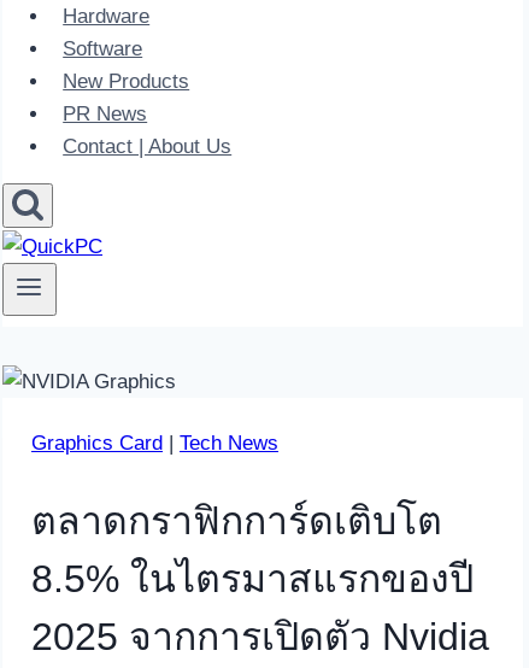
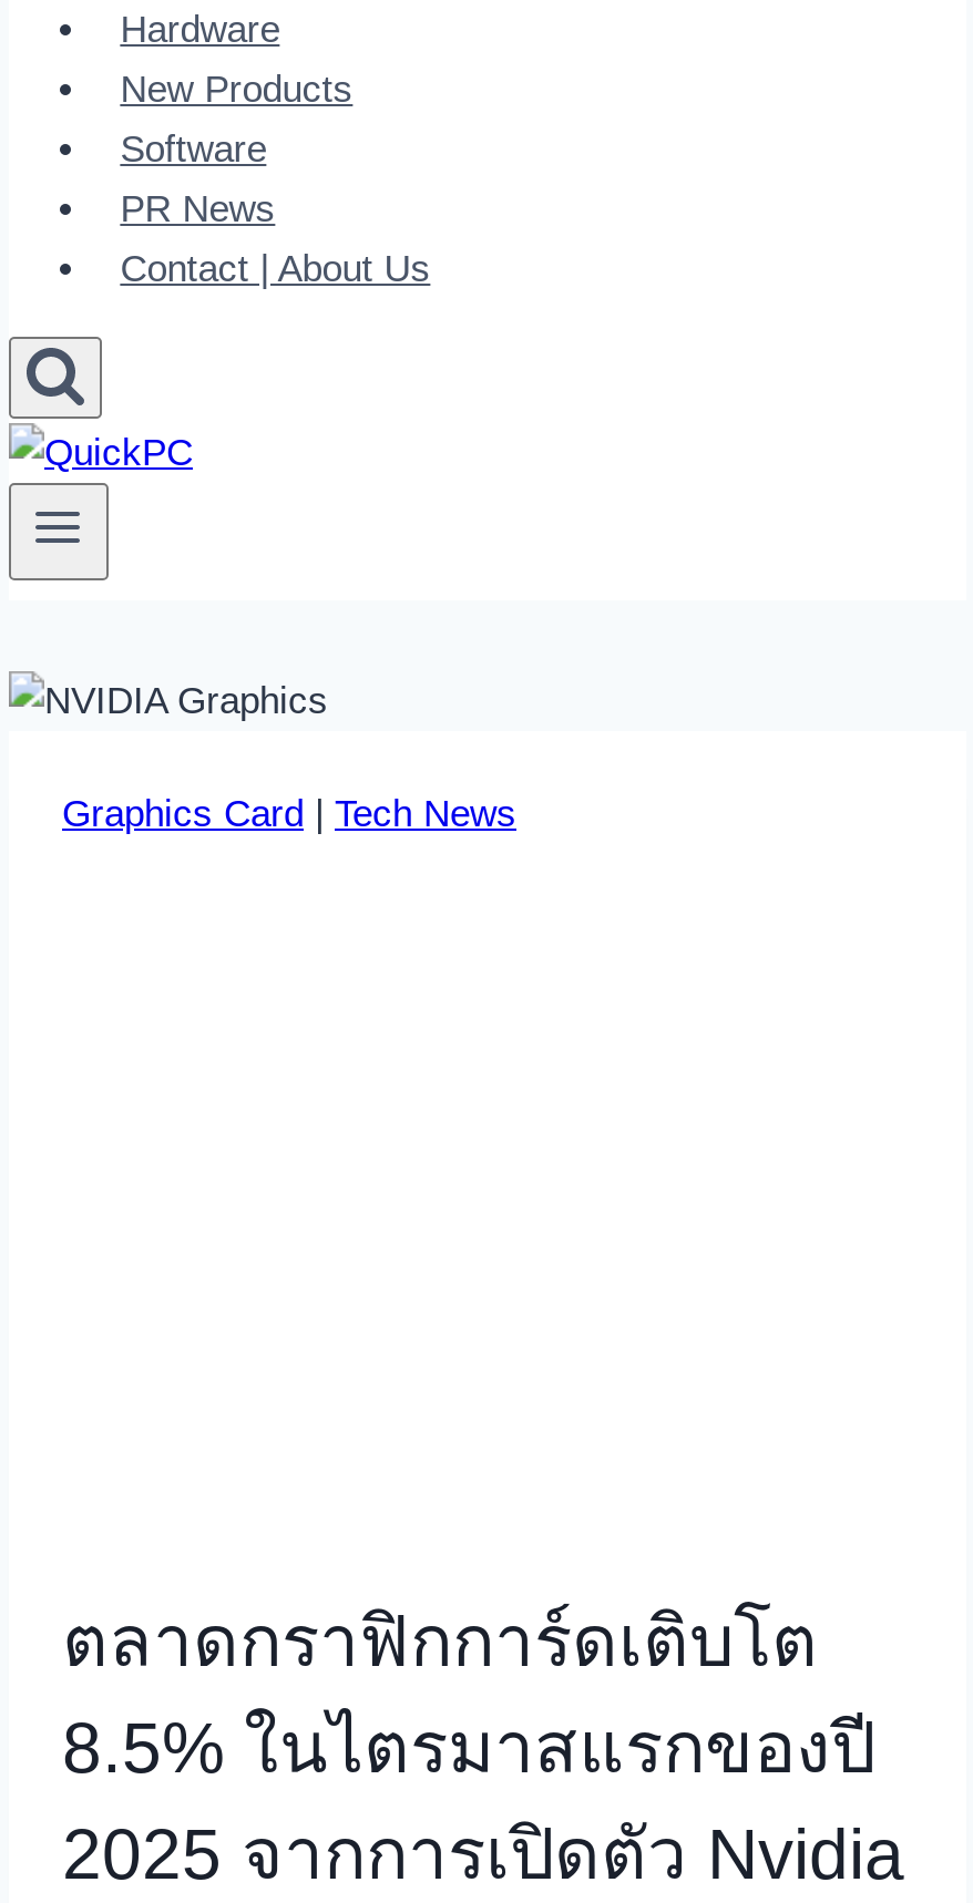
moved up: New Products
